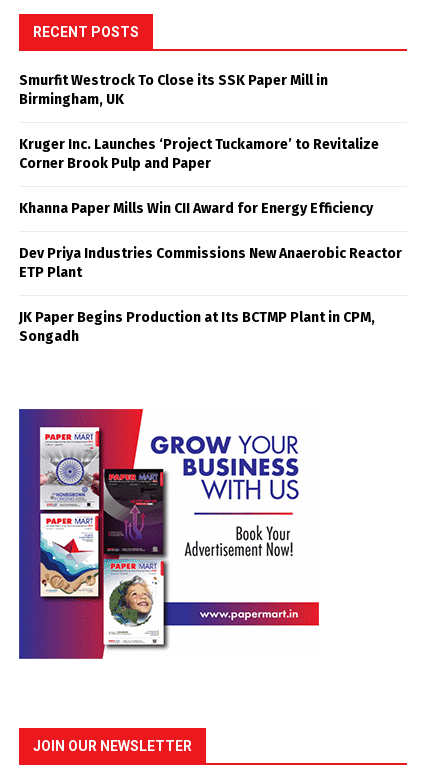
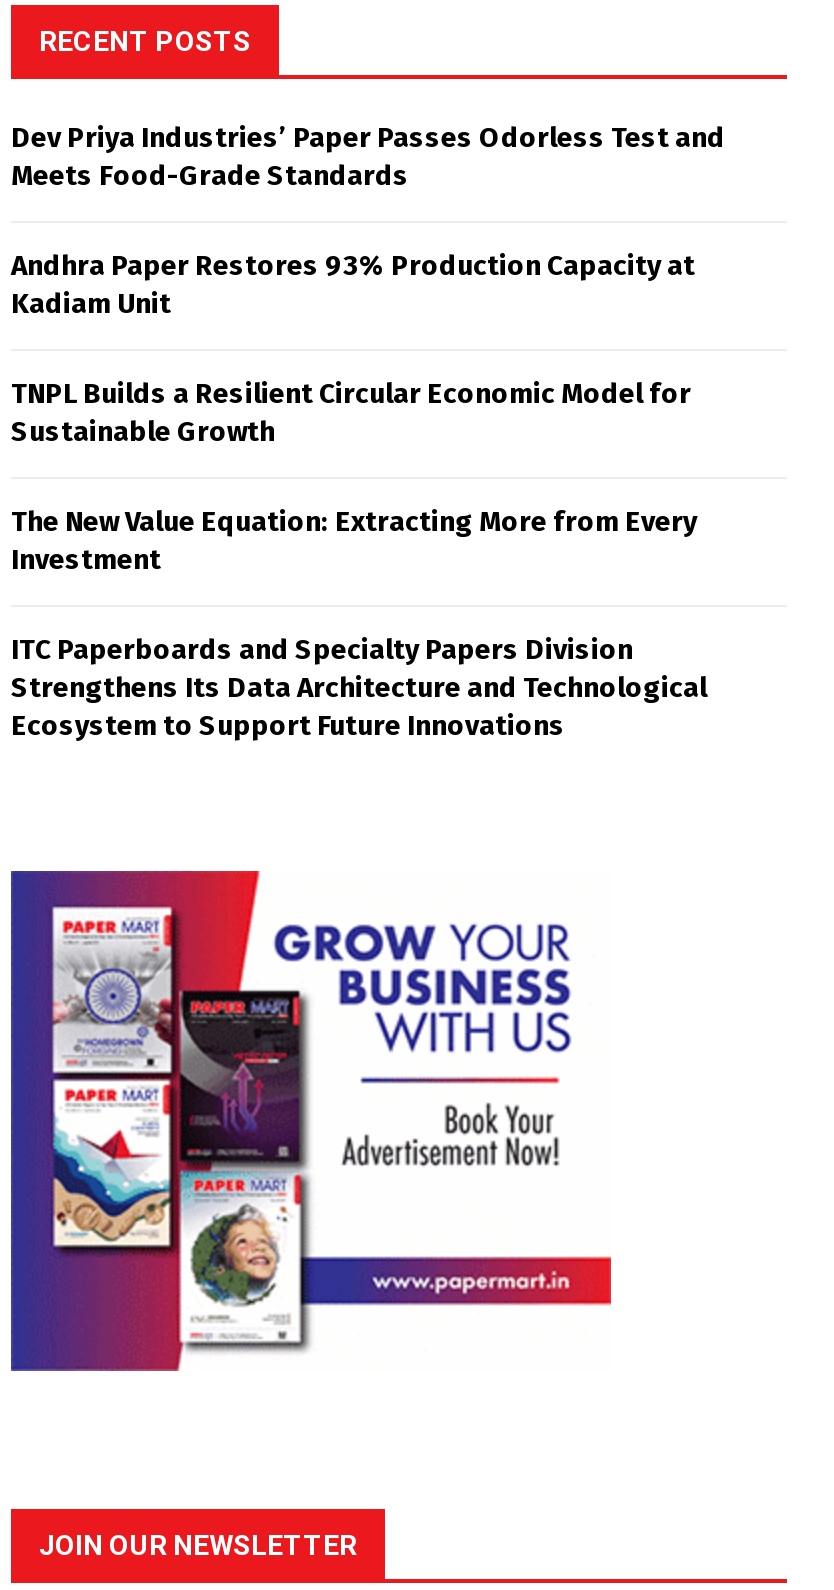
- Smurfit Westrock To Close its SSK Paper Mill in
- Birmingham, UK
+ Dev Priya Industries’ Paper Passes Odorless Test and
+ Meets Food-Grade Standards

- Kruger Inc. Launches ‘Project Tuckamore’ to Revitalize
- Corner Brook Pulp and Paper
+ Andhra Paper Restores 93% Production Capacity at
+ Kadiam Unit

- Khanna Paper Mills Win CII Award for Energy Efficiency
+ TNPL Builds a Resilient Circular Economic Model for
+ Sustainable Growth

- Dev Priya Industries Commissions New Anaerobic Reactor
- ETP Plant
+ The New Value Equation: Extracting More from Every
+ Investment

- JK Paper Begins Production at Its BCTMP Plant in CPM,
- Songadh
+ ITC Paperboards and Specialty Papers Division
+ Strengthens Its Data Architecture and Technological
+ Ecosystem to Support Future Innovations
